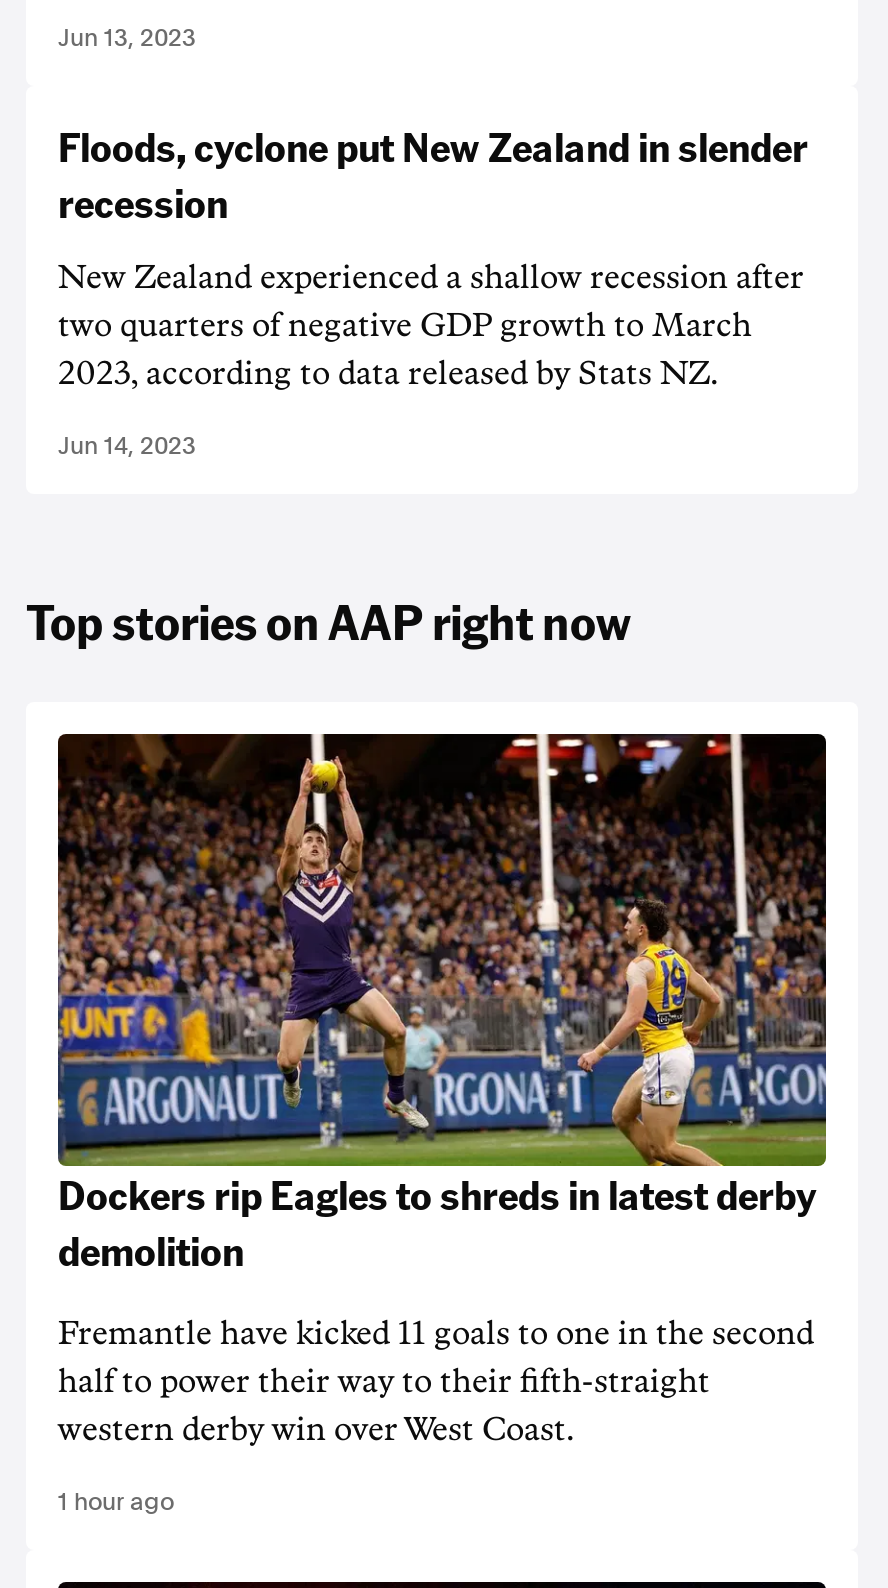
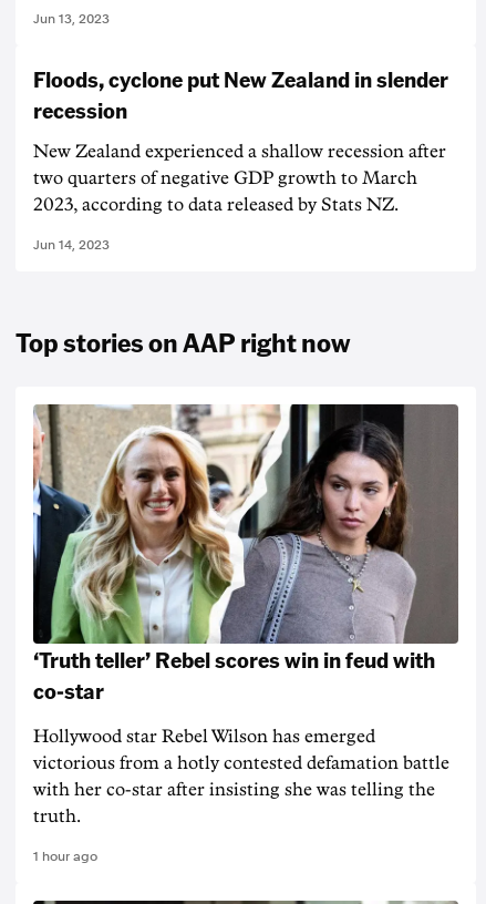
- [image]
- Dockers rip Eagles to shreds in latest derby
- demolition
- Fremantle have kicked 11 goals to one in the second
- half to power their way to their fifth-straight
- western derby win over West Coast.
+ [image]
+ ‘Truth teller’ Rebel scores win in feud with
+ co-star
+ Hollywood star Rebel Wilson has emerged
+ victorious from a hotly contested defamation battle
+ with her co-star after insisting she was telling the
+ truth.
